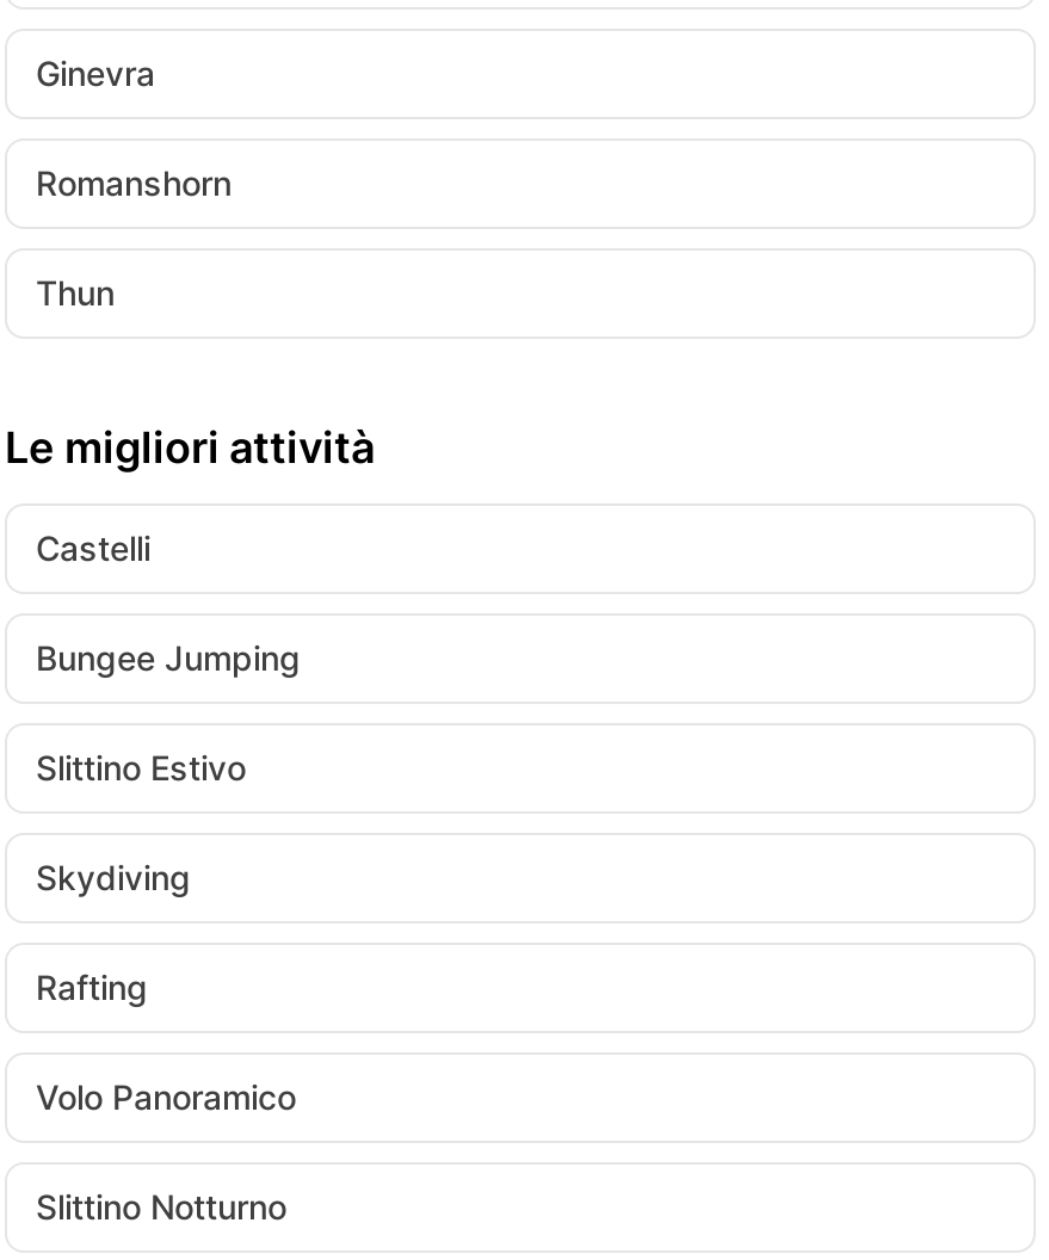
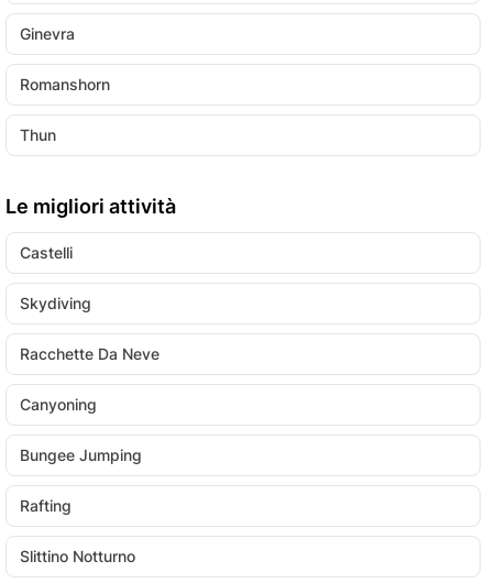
moved down: Bungee Jumping

- Slittino Estivo

moved up: Skydiving

+ Racchette Da Neve
+ Canyoning

moved down: Rafting

- Volo Panoramico
